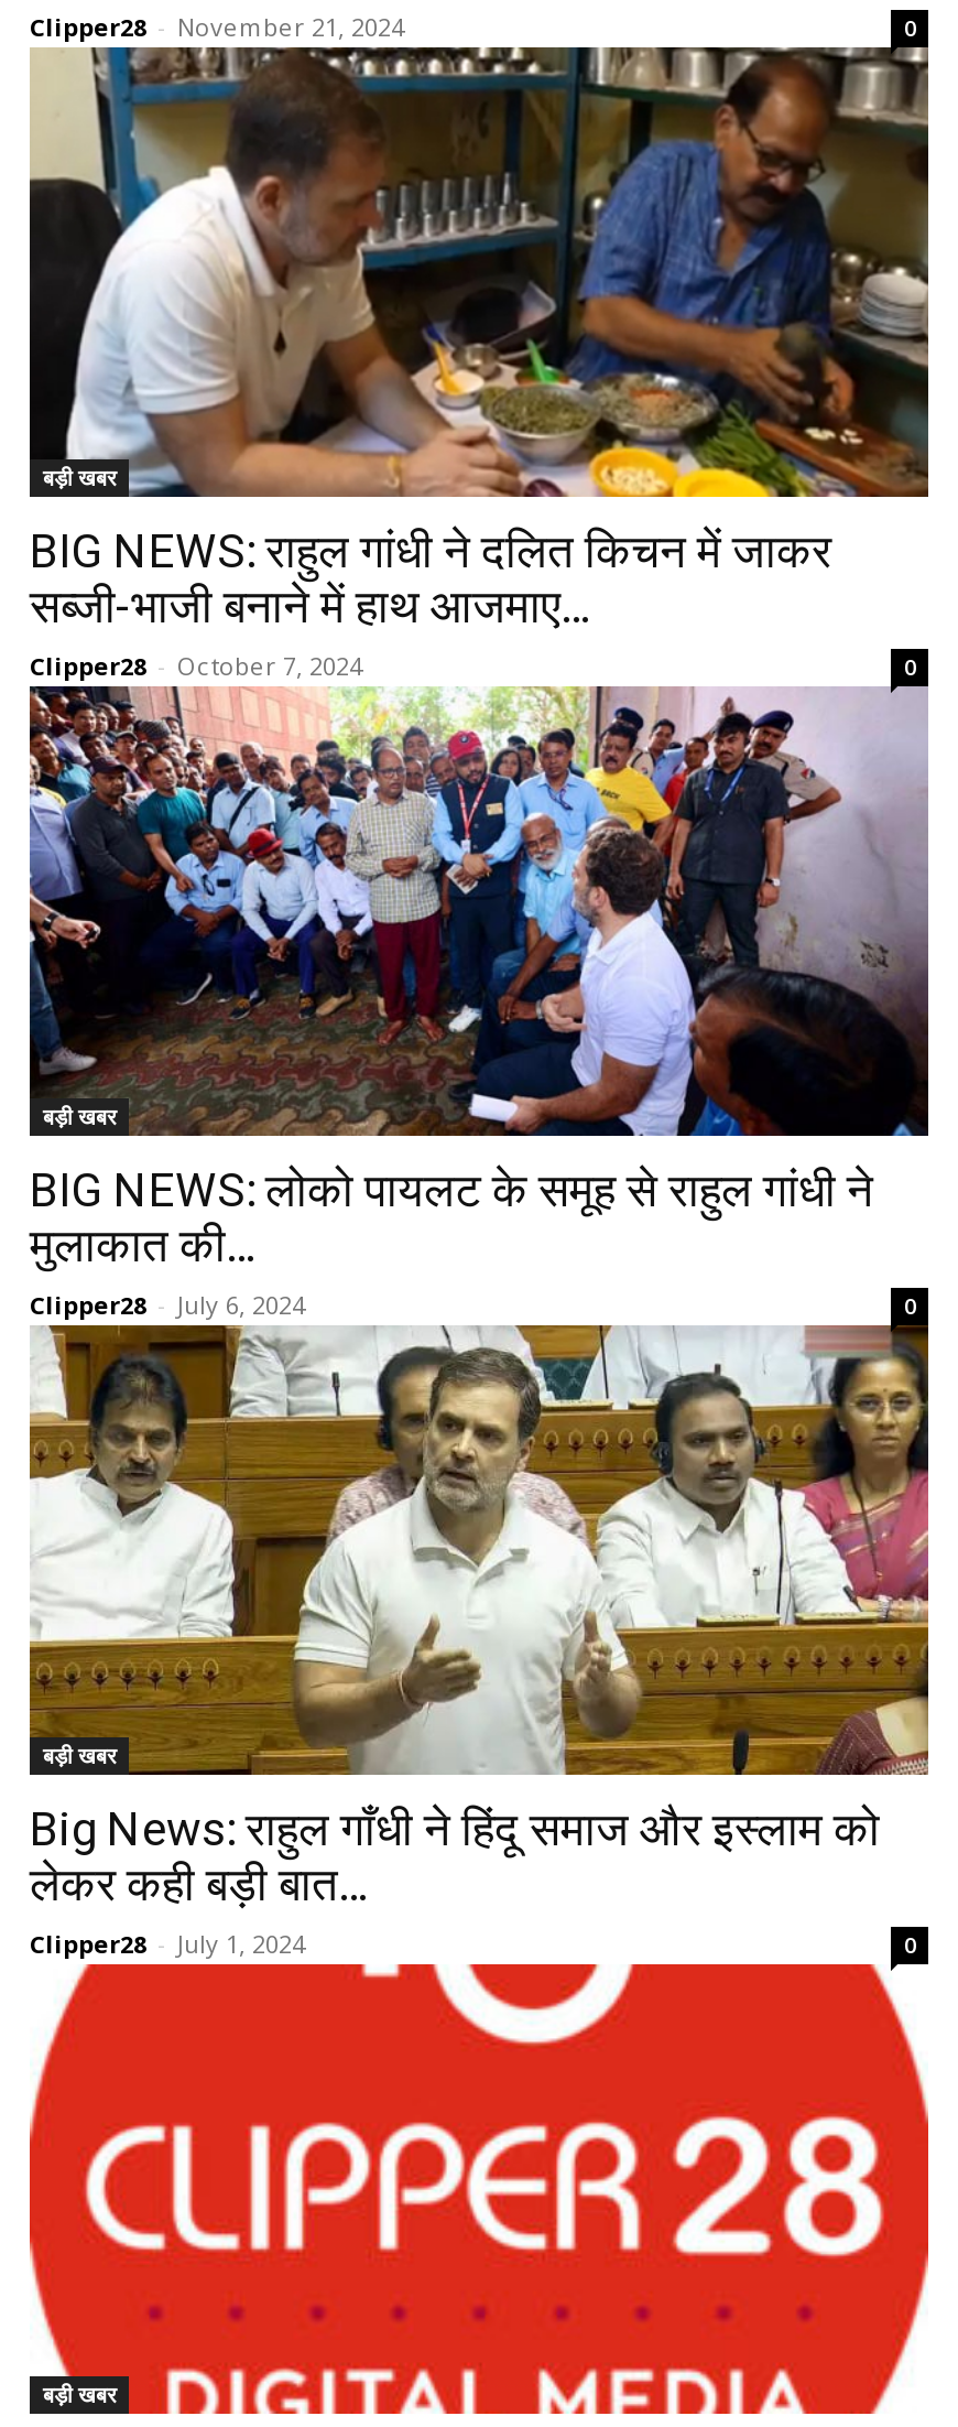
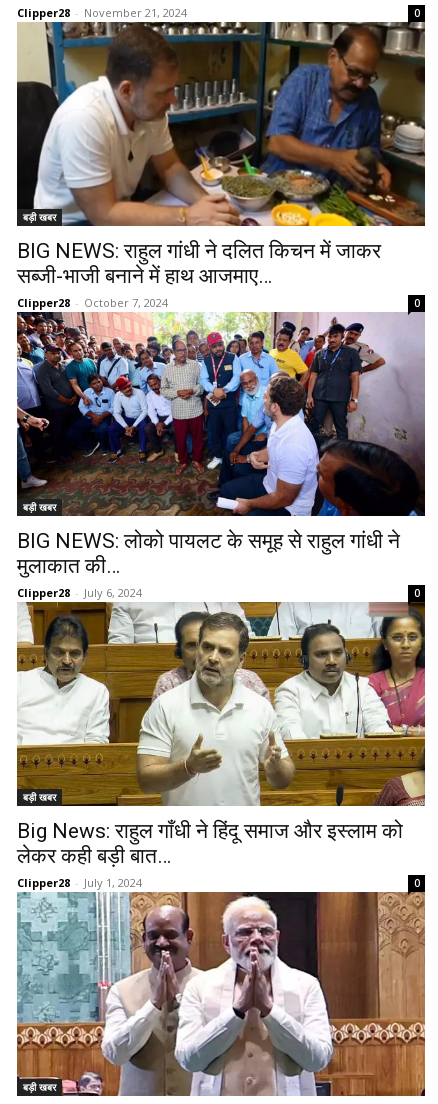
- [image]
+ [image]
